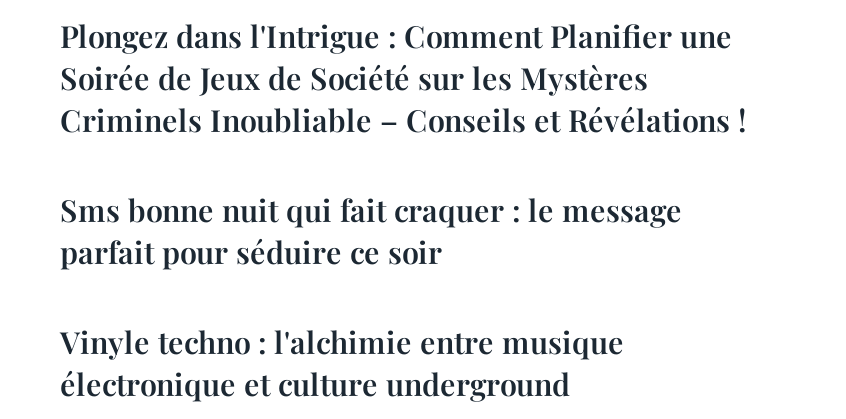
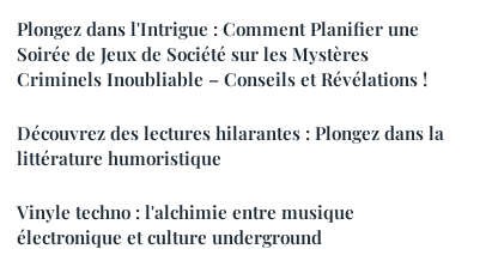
- Sms bonne nuit qui fait craquer : le message
- parfait pour séduire ce soir
+ Découvrez des lectures hilarantes : Plongez dans la
+ littérature humoristique
